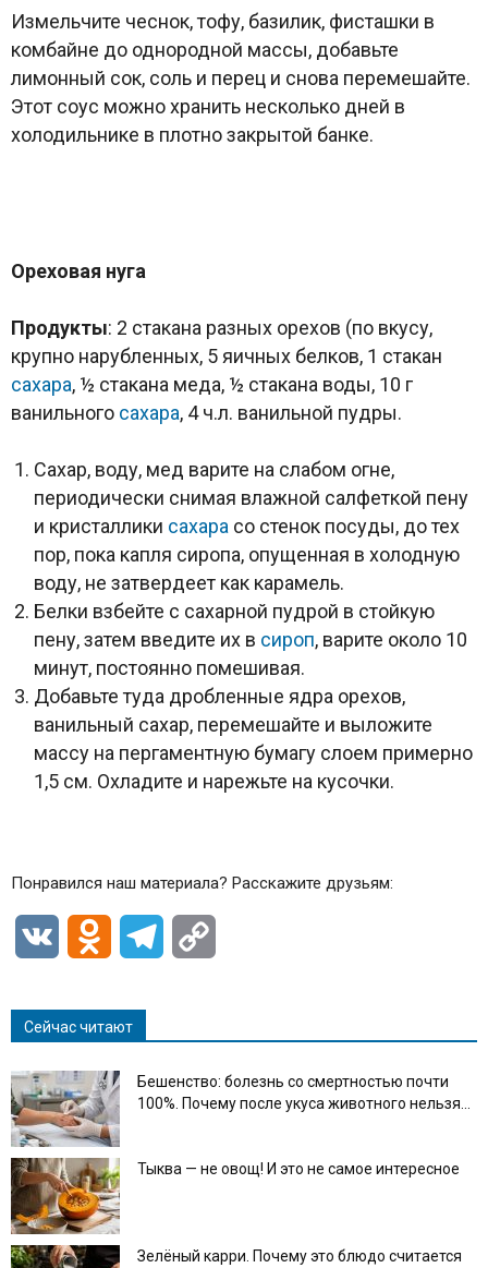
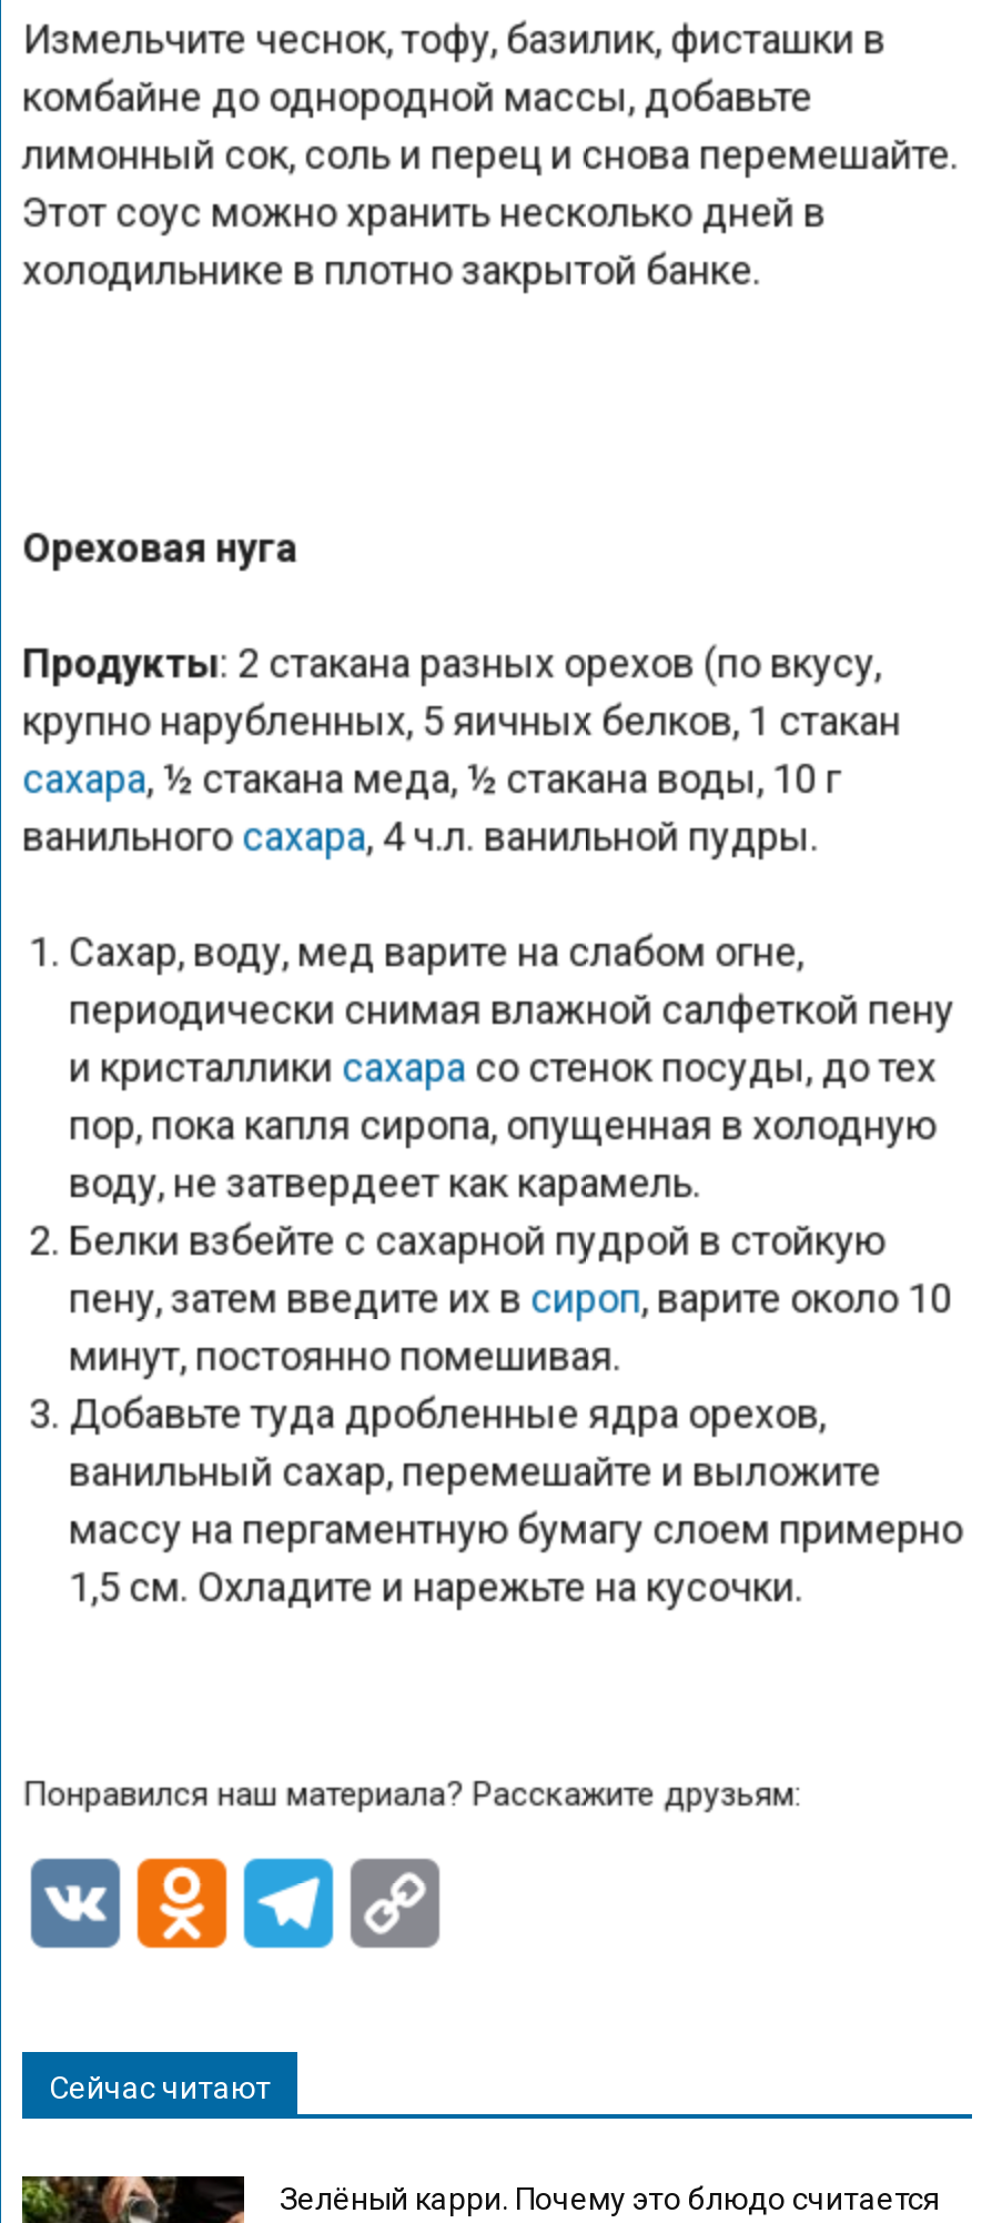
- [image]
- Бешенство: болезнь со смертностью почти
- 100%. Почему после укуса животного нельзя...

- [image]
- Тыква — не овощ! И это не самое интересное
